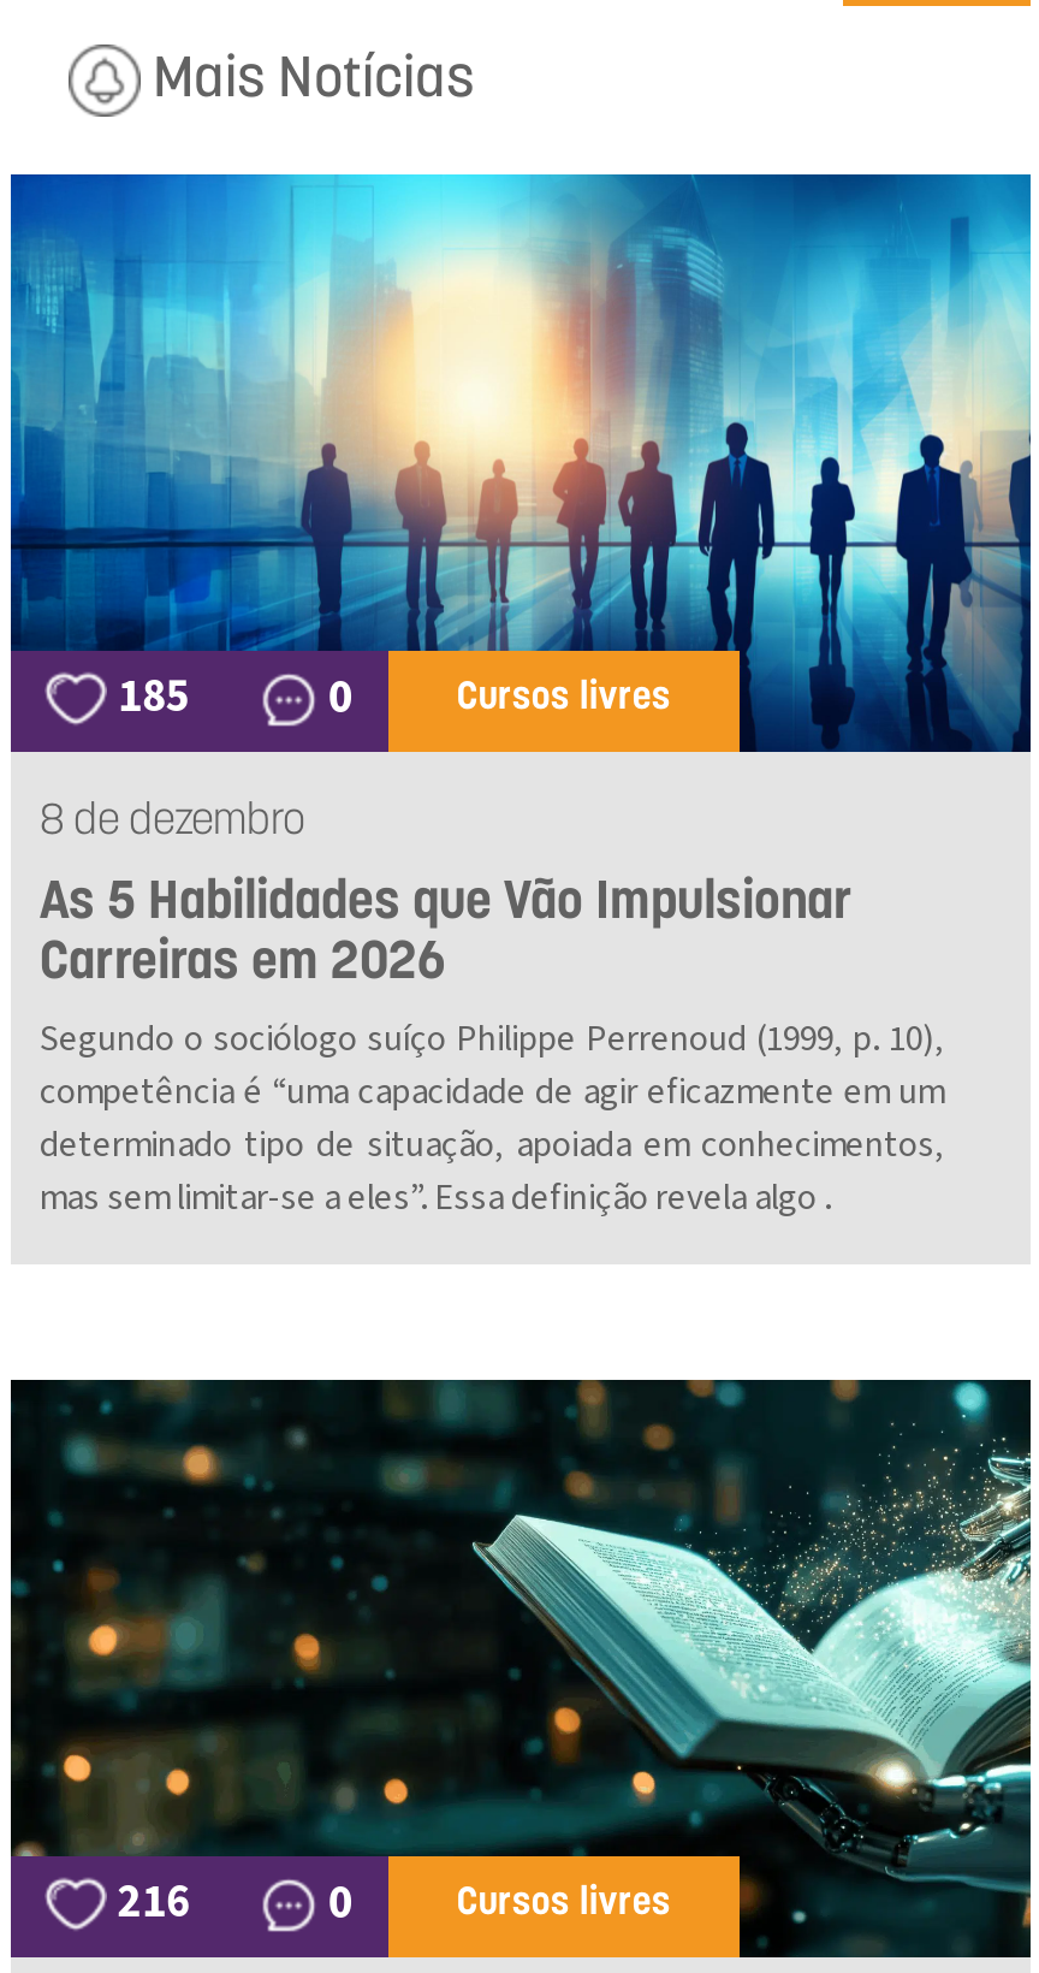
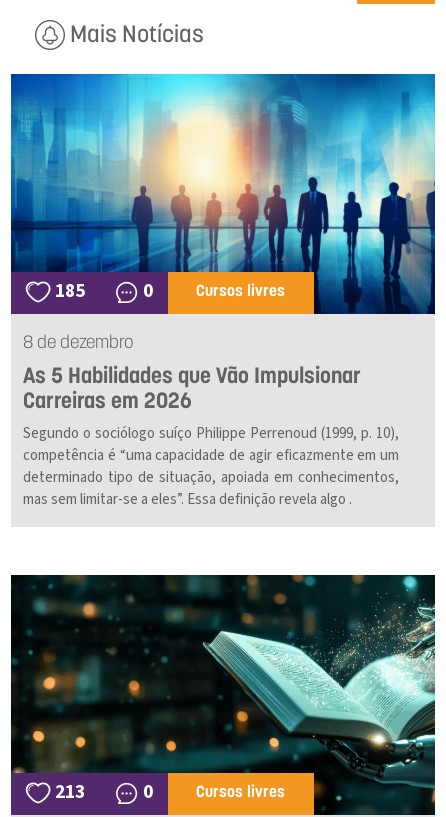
- 216
+ 213
